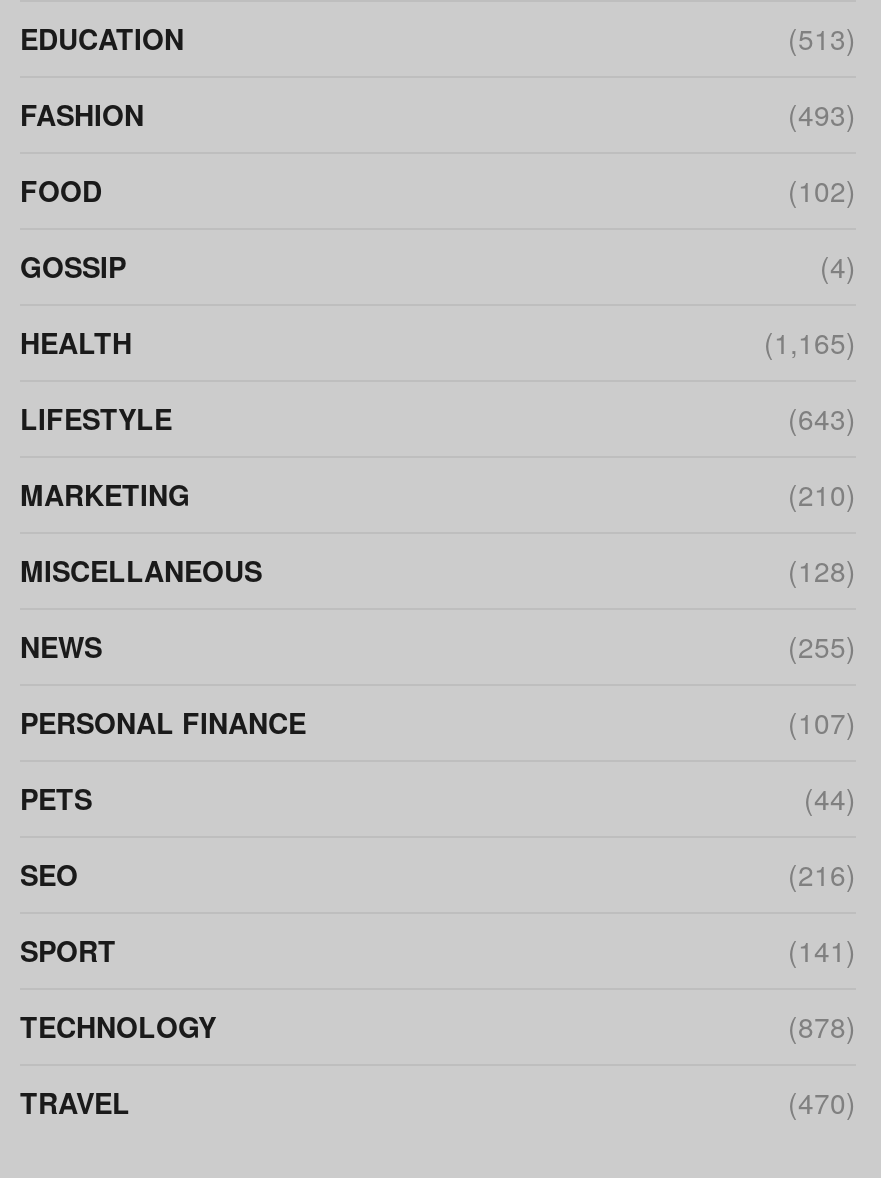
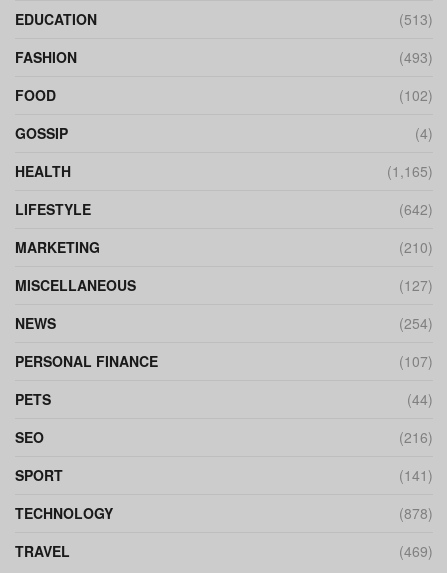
- (643)
+ (642)

- (128)
+ (127)

- (255)
+ (254)

- (470)
+ (469)
